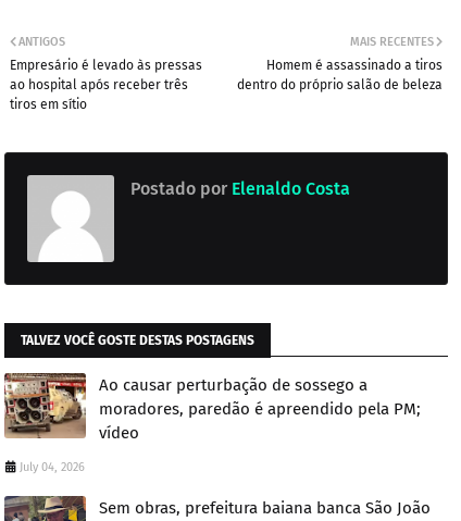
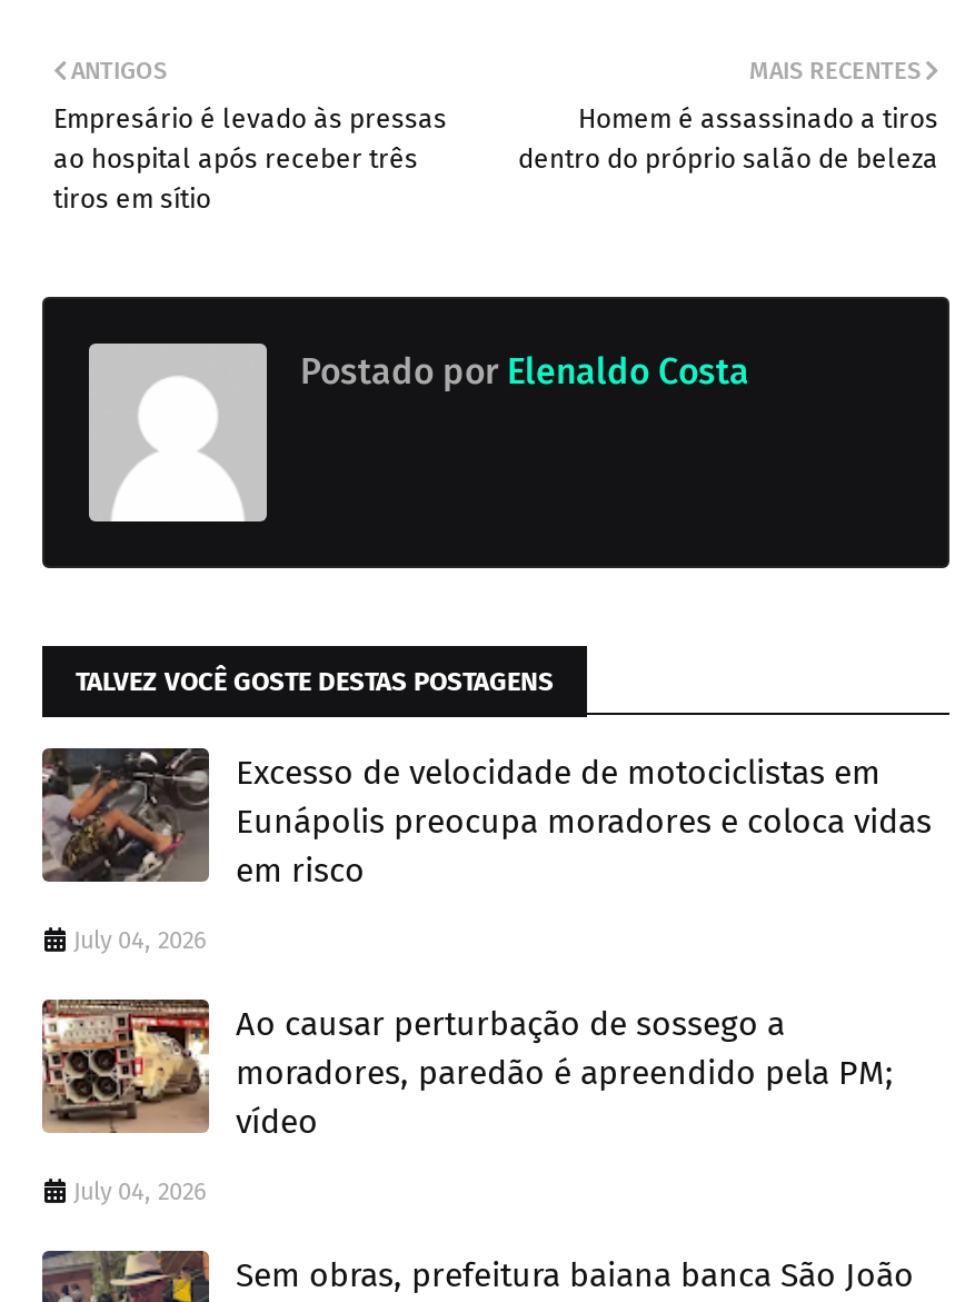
+ [image]
+ Excesso de velocidade de motociclistas em
+ Eunápolis preocupa moradores e coloca vidas
+ em risco
+ July 04, 2026
